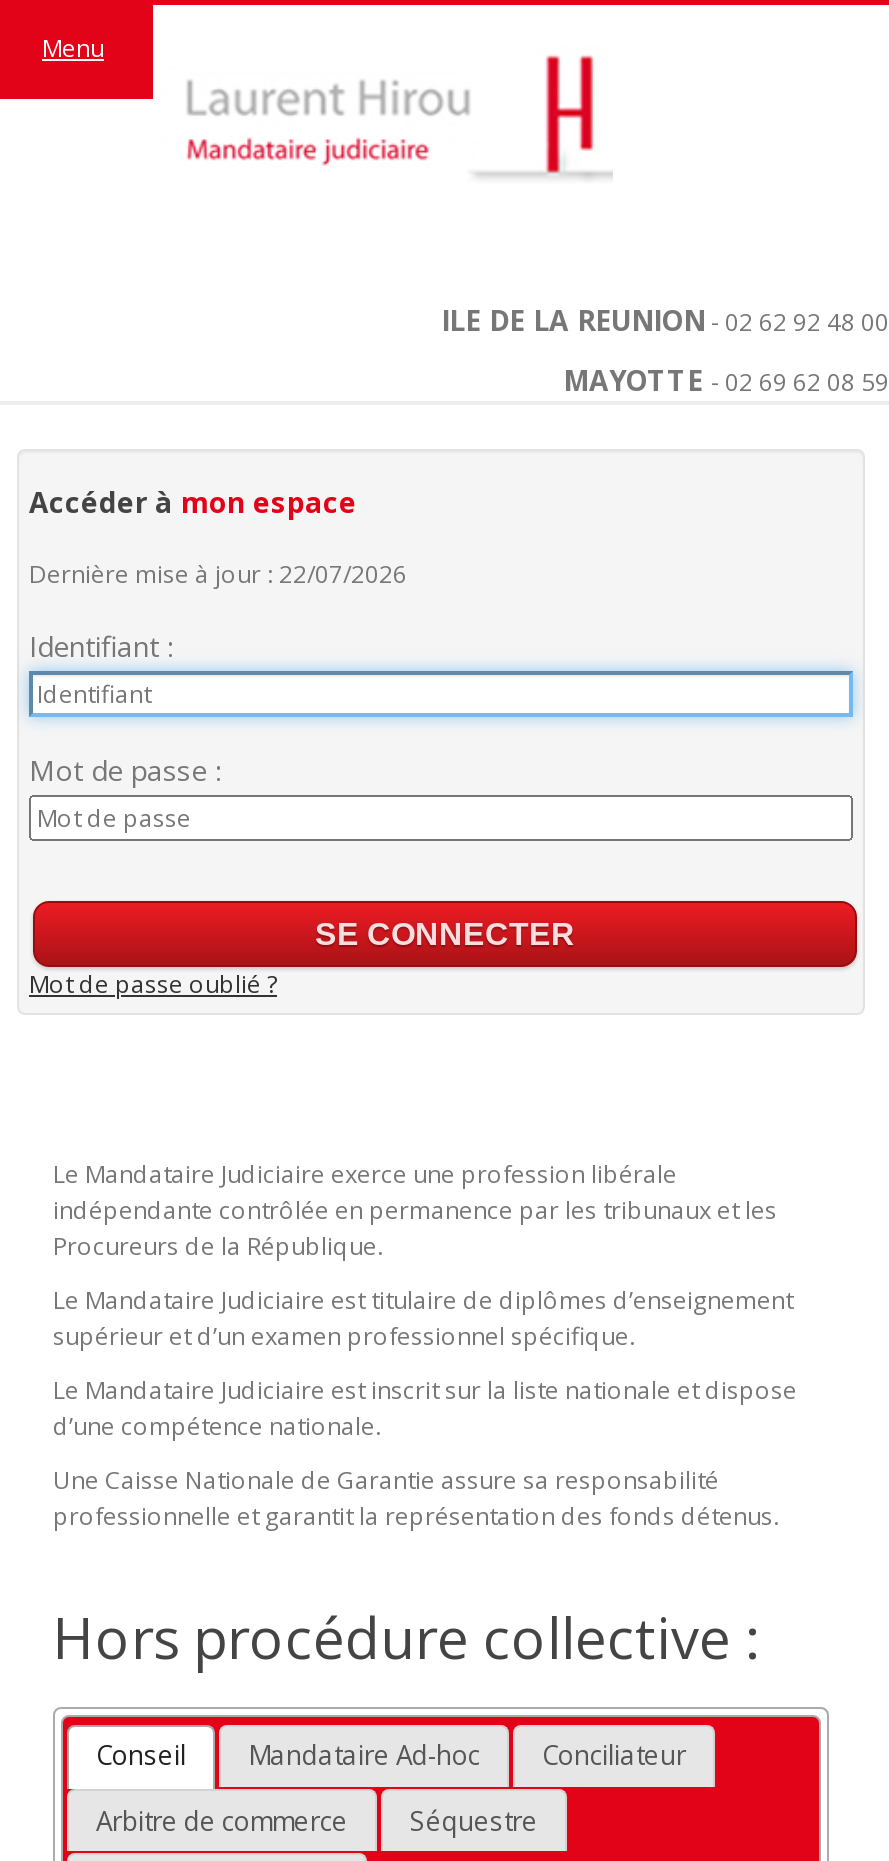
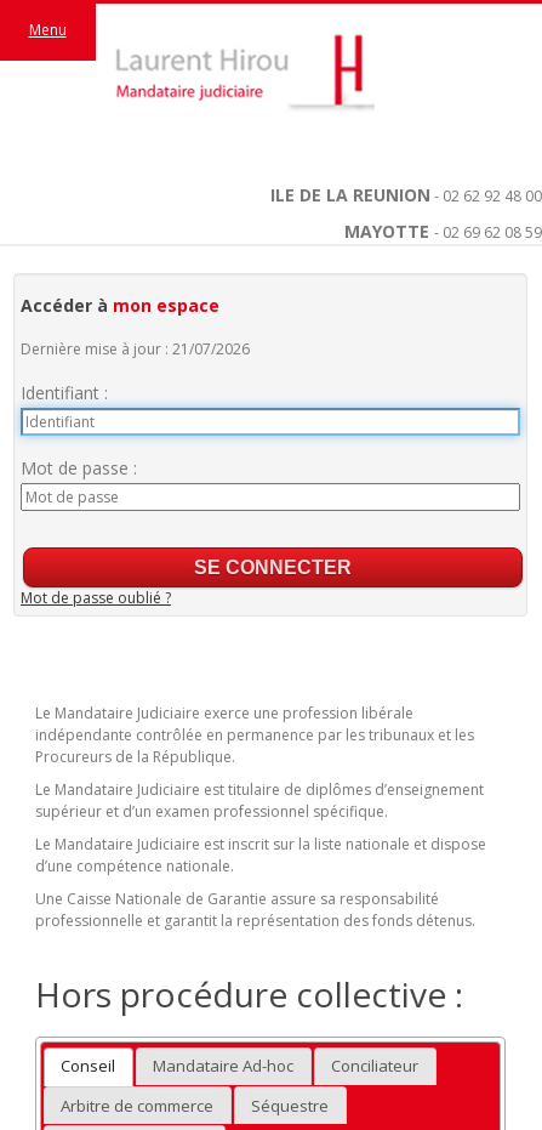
- Dernière mise à jour : 22/07/2026
+ Dernière mise à jour : 21/07/2026
